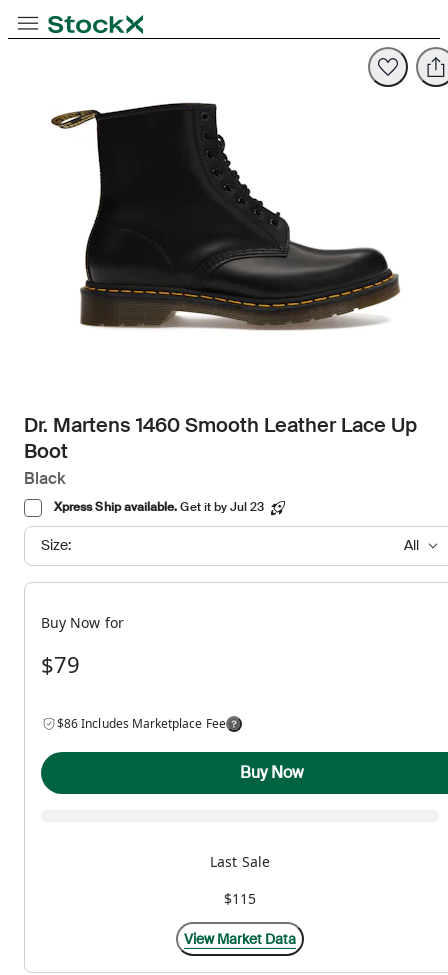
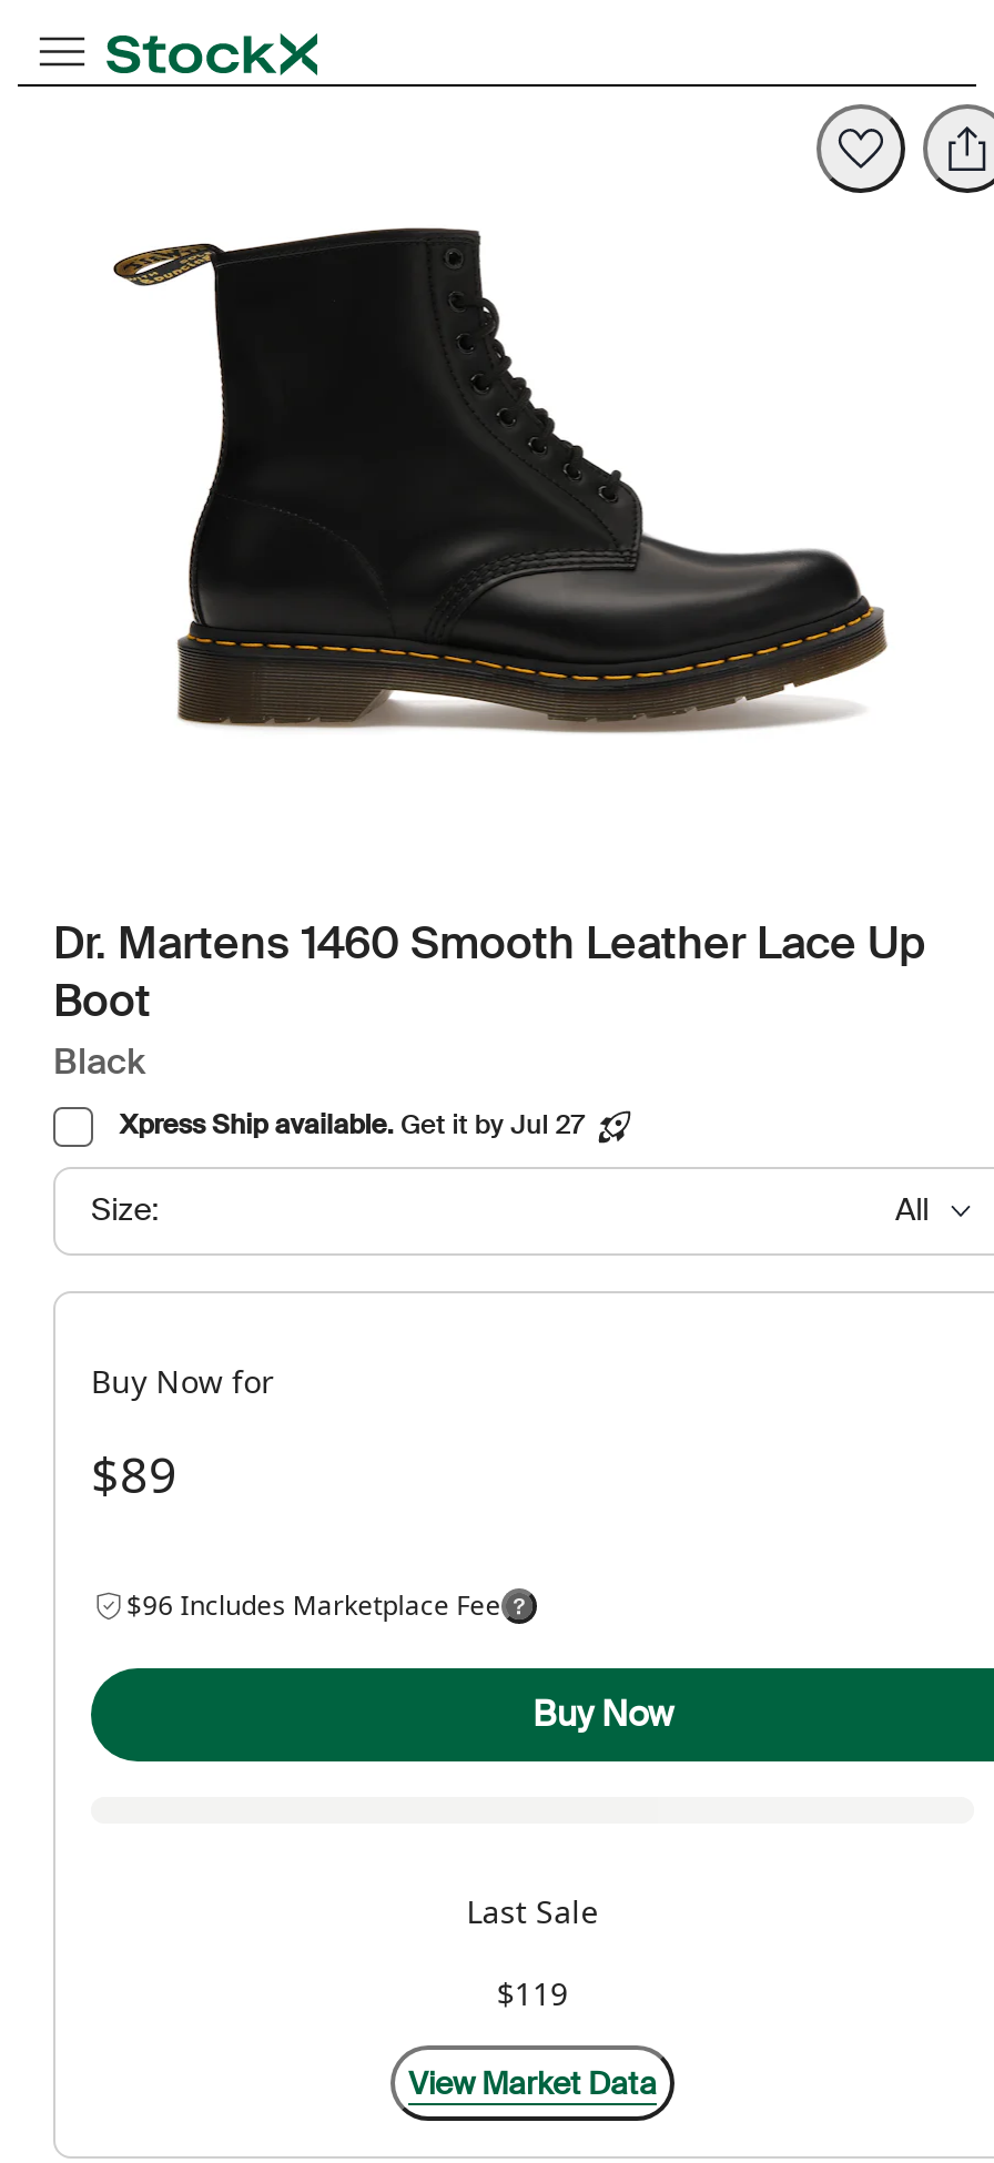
- Xpress Ship available. Get it by Jul 23
+ Xpress Ship available. Get it by Jul 27

- $79
+ $89

- $86 Includes Marketplace Fee
+ $96 Includes Marketplace Fee

- $115
+ $119
